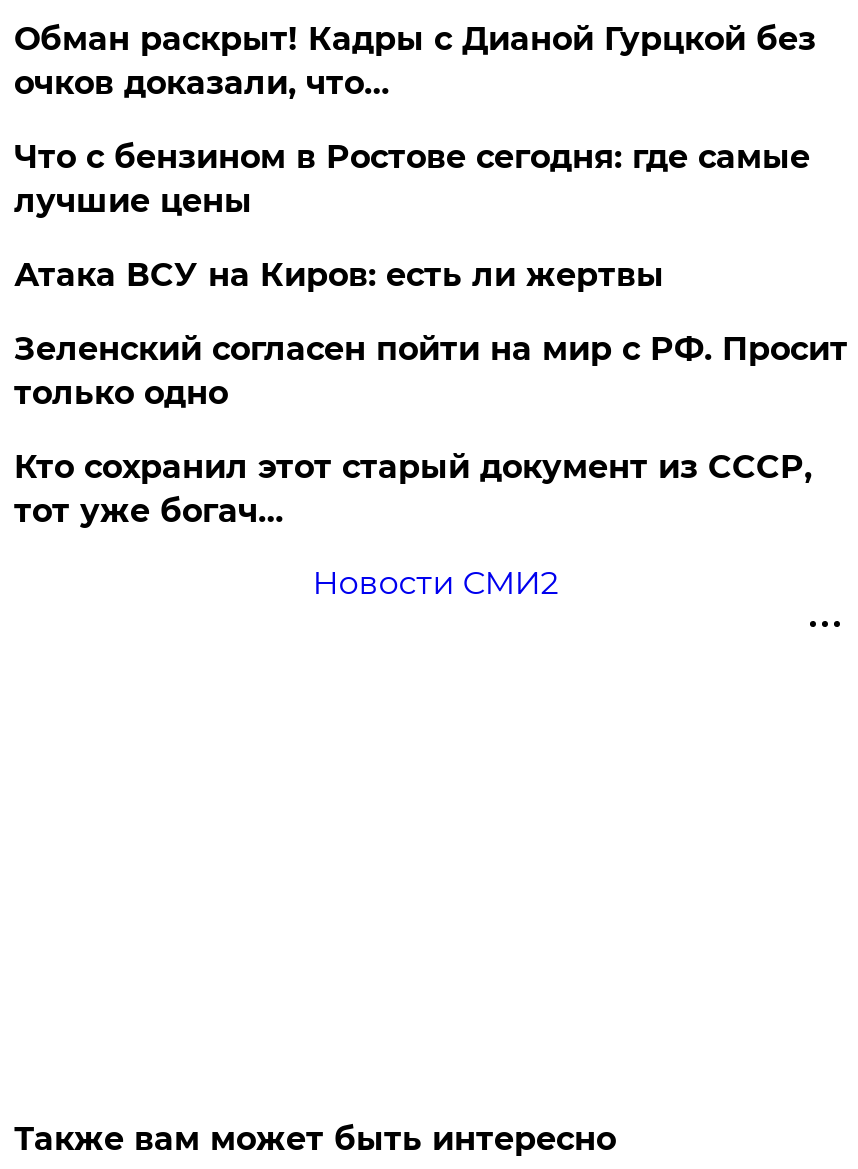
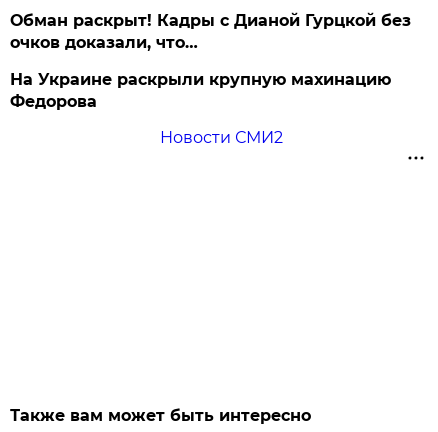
- Что с бензином в Ростове сегодня: где самые
- лучшие цены
- Атака ВСУ на Киров: есть ли жертвы
- Зеленский согласен пойти на мир с РФ. Просит
- только одно
- Кто сохранил этот старый документ из СССР,
- тот уже богач…
+ На Украине раскрыли крупную махинацию
+ Федорова
